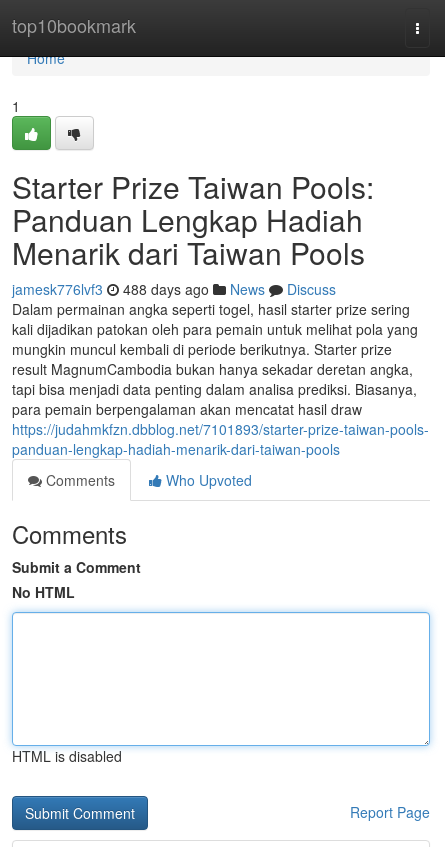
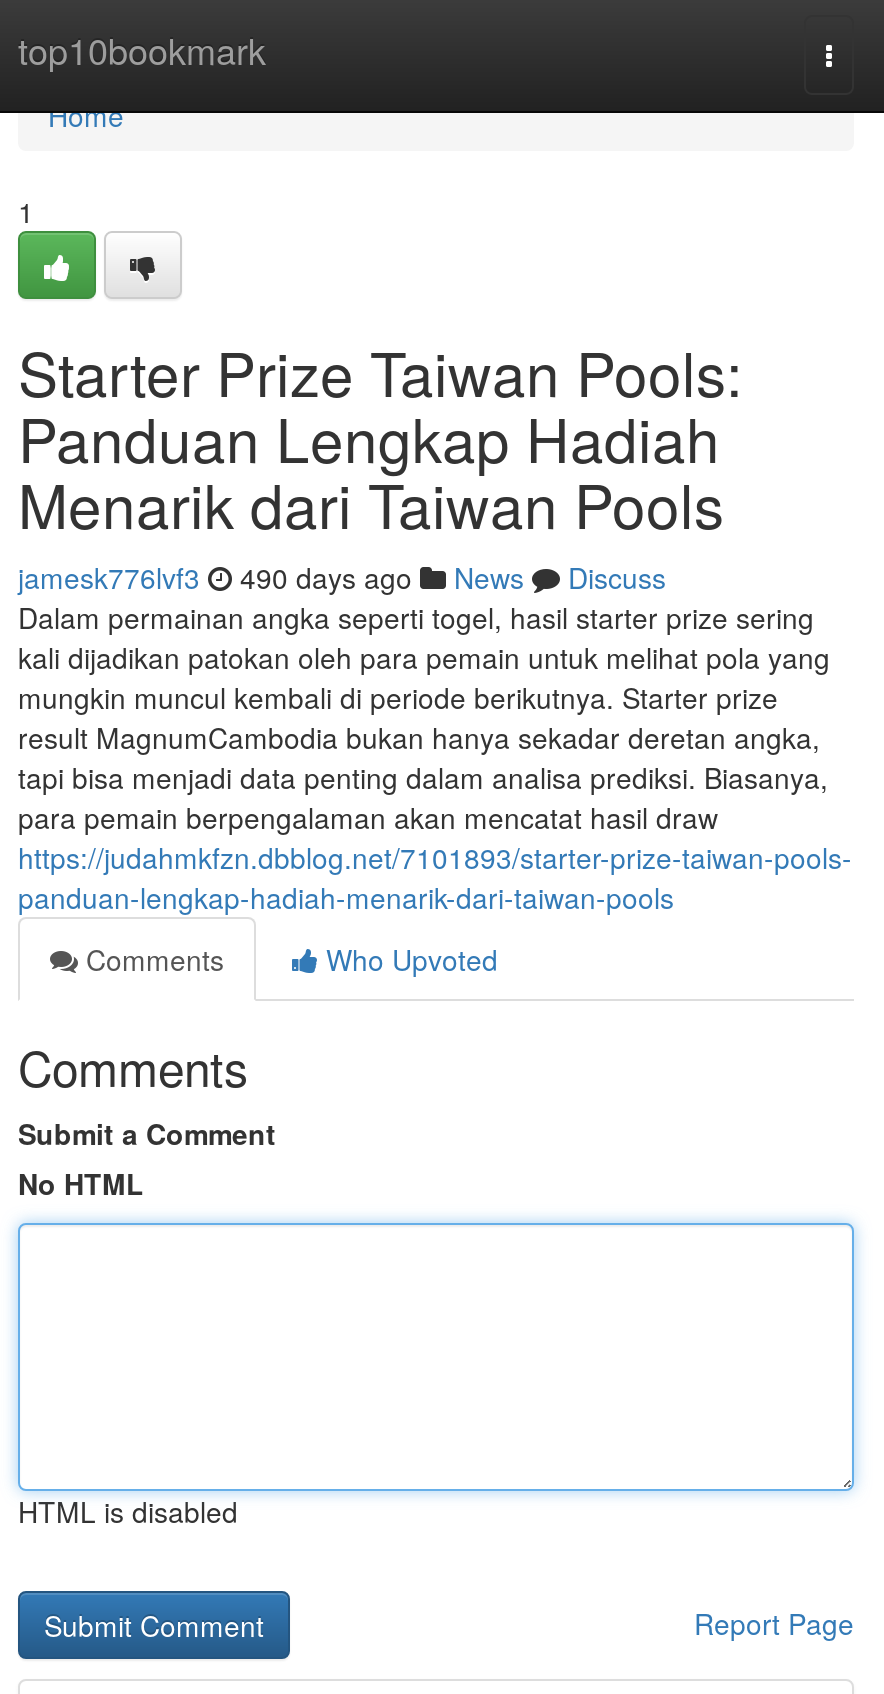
- jamesk776lvf3 488 days ago News Discuss
+ jamesk776lvf3 490 days ago News Discuss
